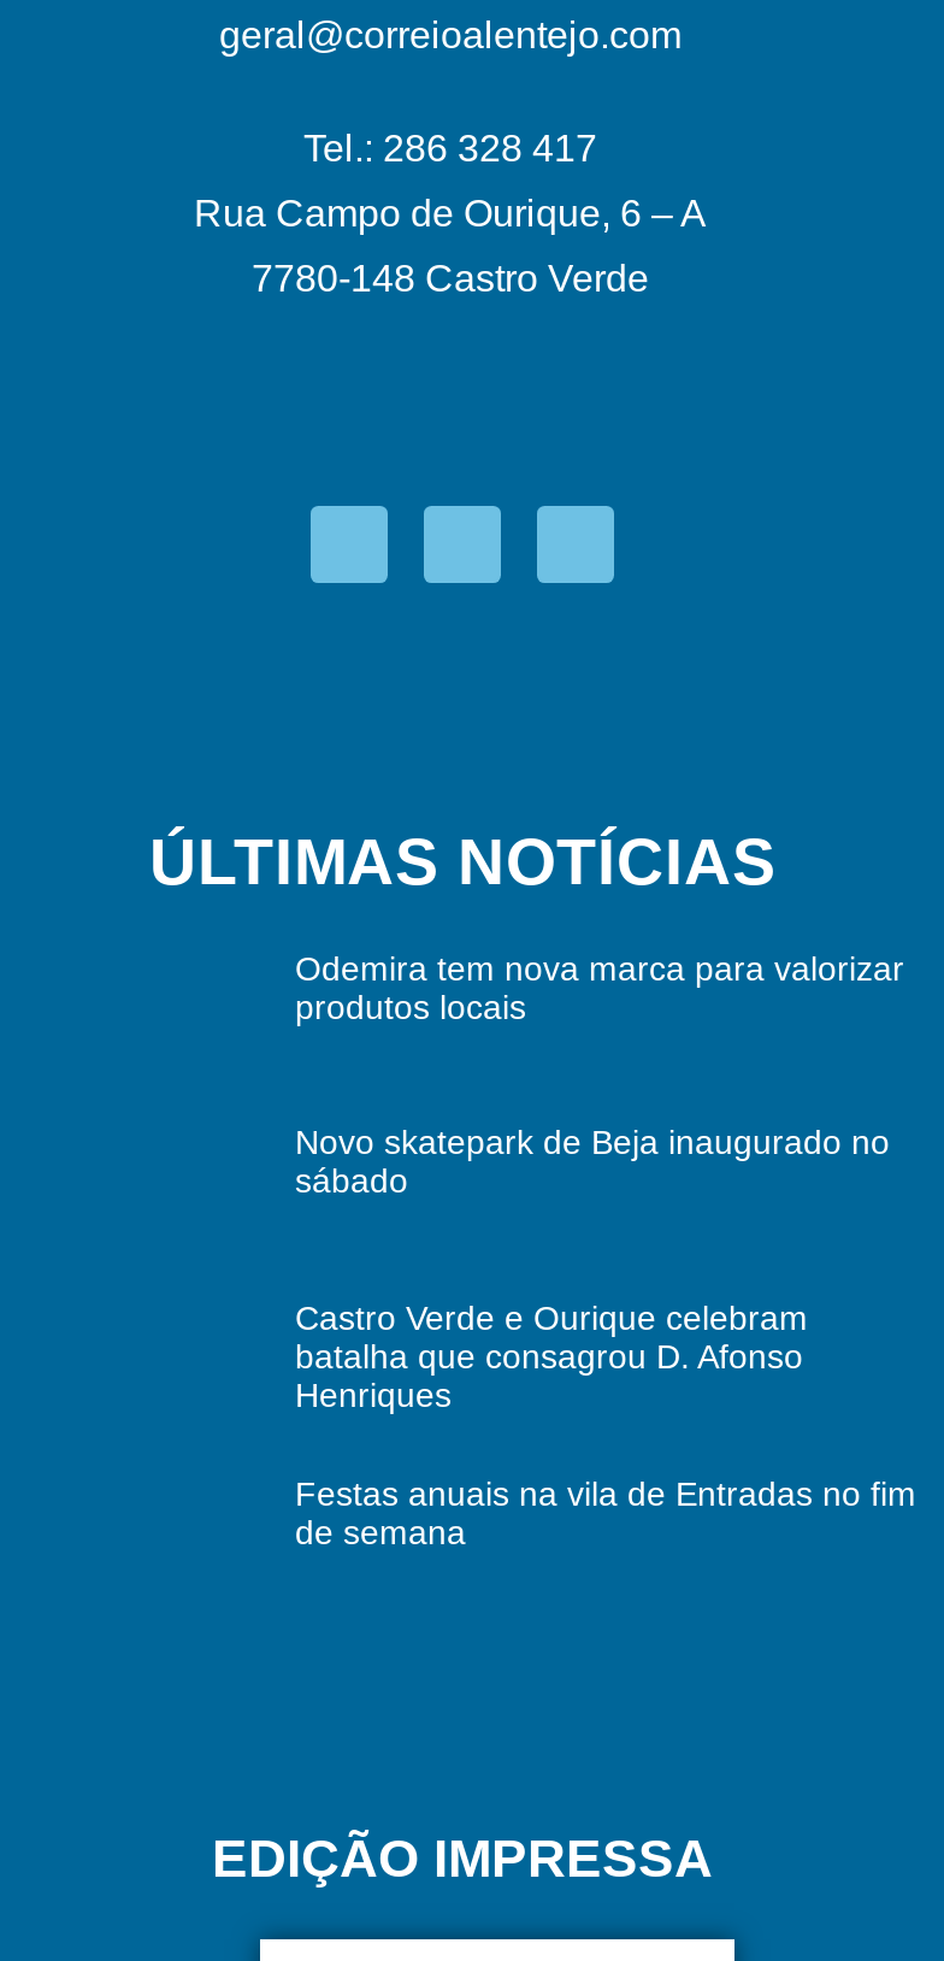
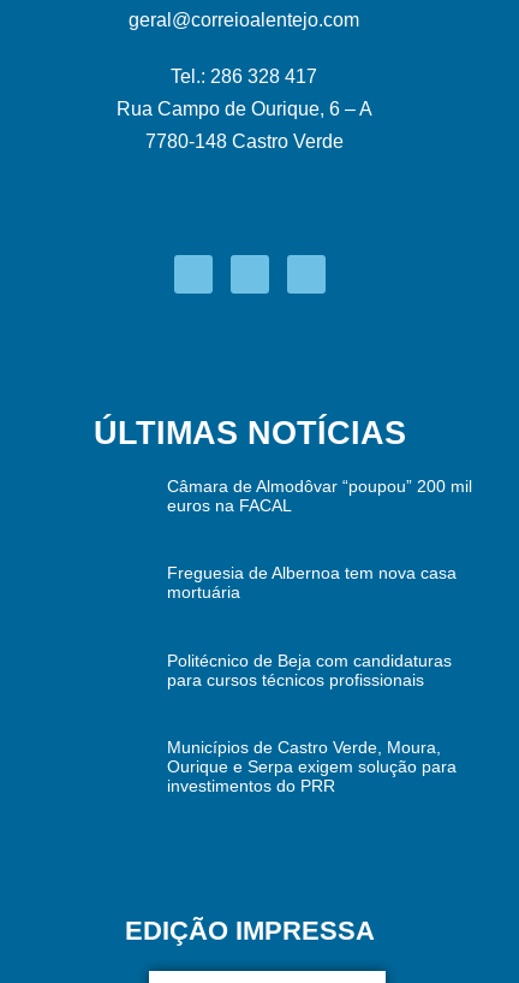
- Odemira tem nova marca para valorizar
- produtos locais
+ Câmara de Almodôvar “poupou” 200 mil
+ euros na FACAL

- Novo skatepark de Beja inaugurado no
- sábado
+ Freguesia de Albernoa tem nova casa
+ mortuária

- Castro Verde e Ourique celebram
- batalha que consagrou D. Afonso
- Henriques
+ Politécnico de Beja com candidaturas
+ para cursos técnicos profissionais

- Festas anuais na vila de Entradas no fim
- de semana
+ Municípios de Castro Verde, Moura,
+ Ourique e Serpa exigem solução para
+ investimentos do PRR
